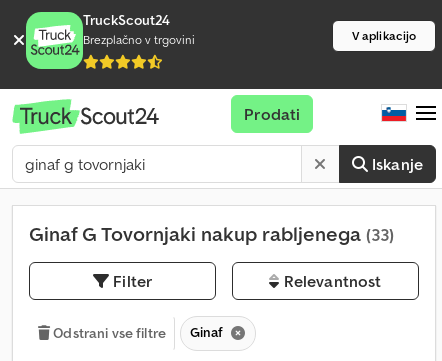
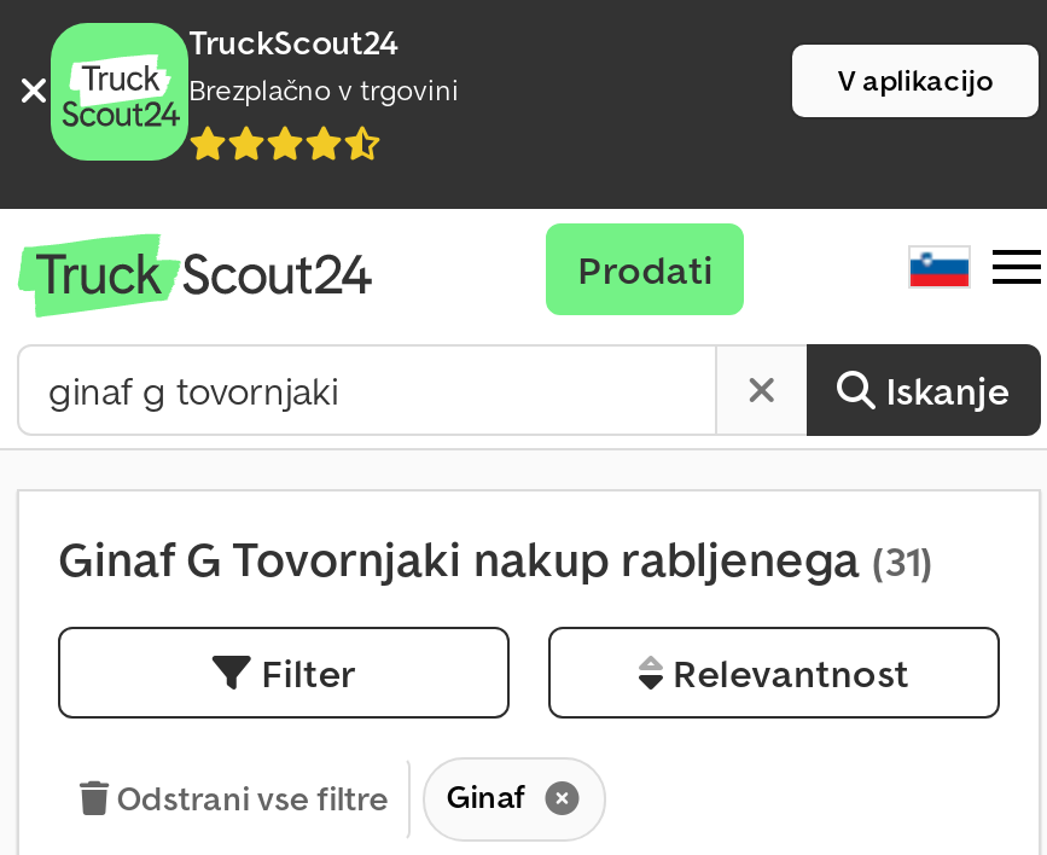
- Ginaf G Tovornjaki nakup rabljenega (33)
+ Ginaf G Tovornjaki nakup rabljenega (31)
